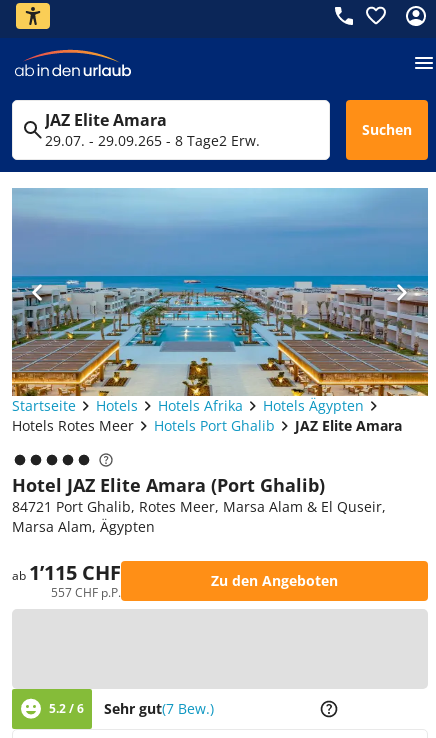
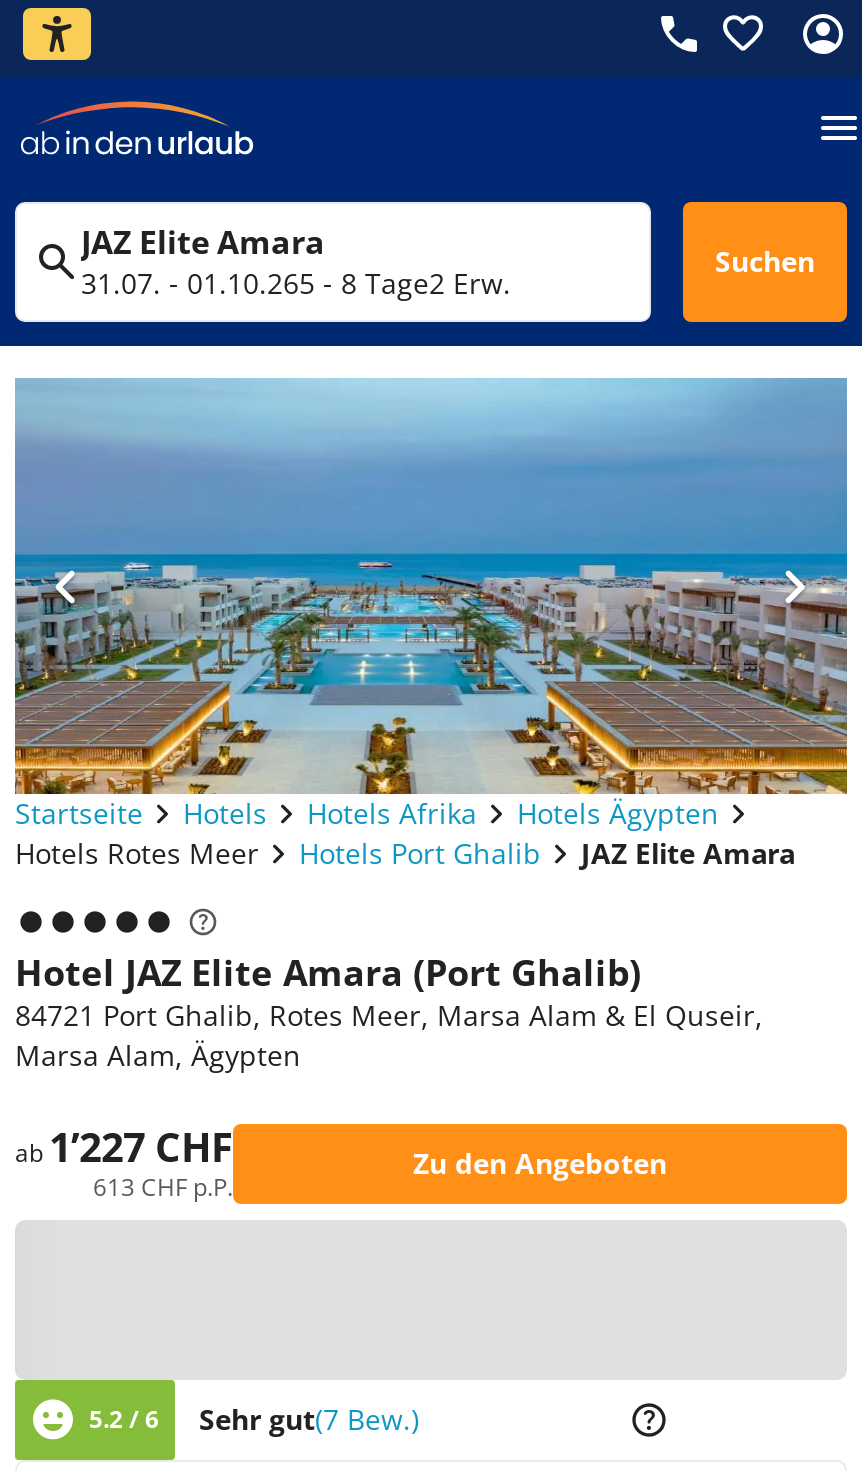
- 29.07. - 29.09.265 - 8 Tage2 Erw.
+ 31.07. - 01.10.265 - 8 Tage2 Erw.

- ab1’115 CHF
+ ab1’227 CHF

- 557 CHF p.P.
+ 613 CHF p.P.
